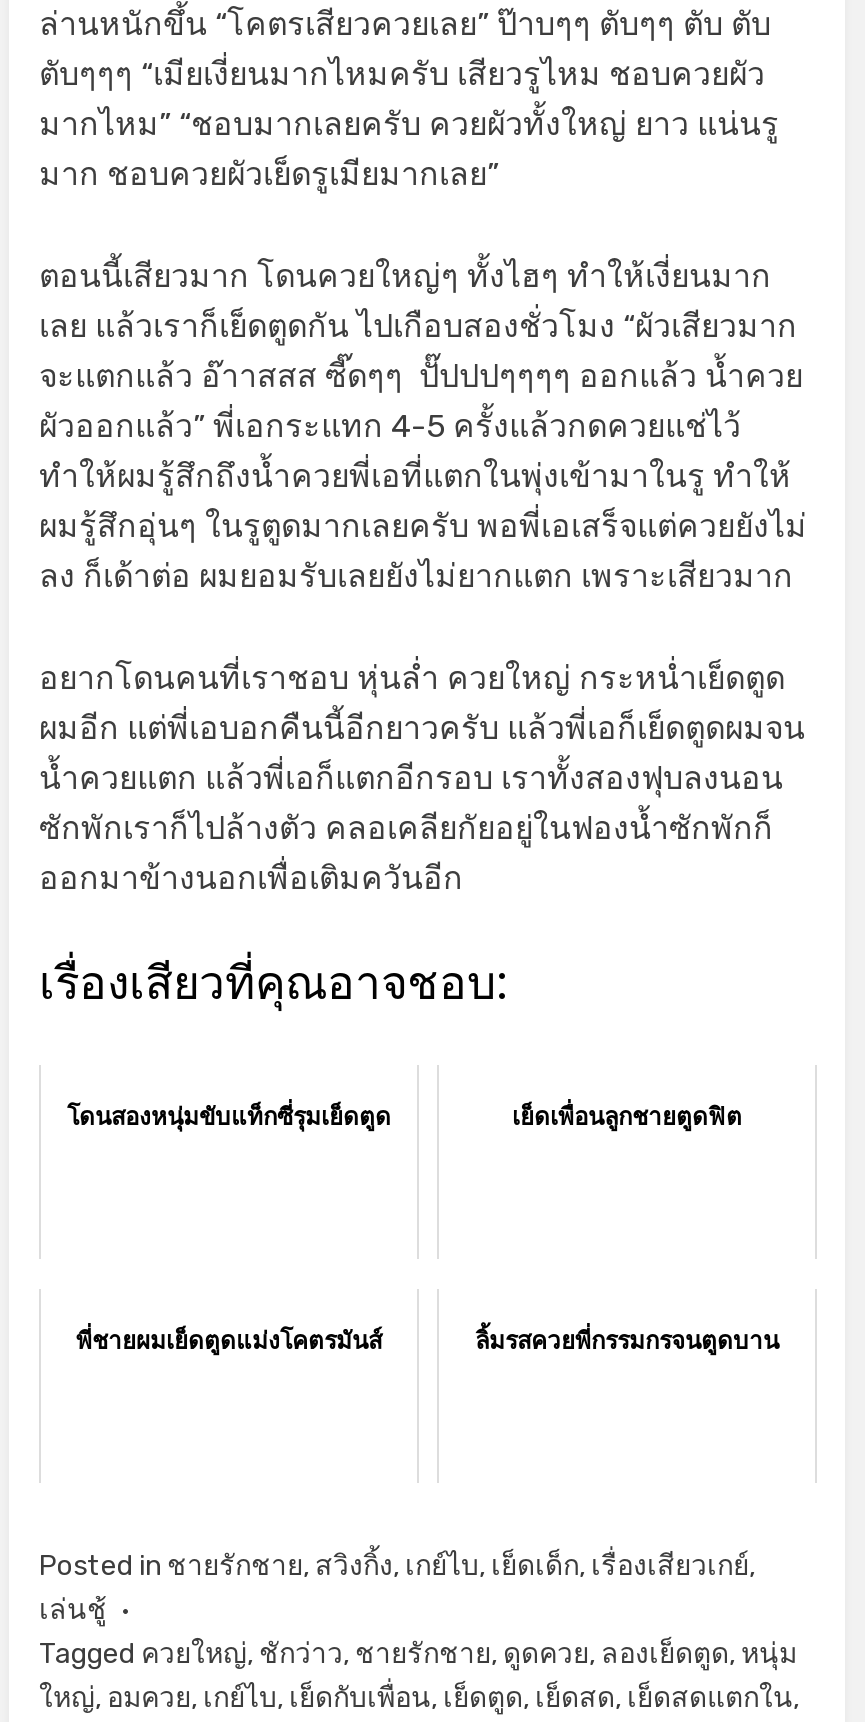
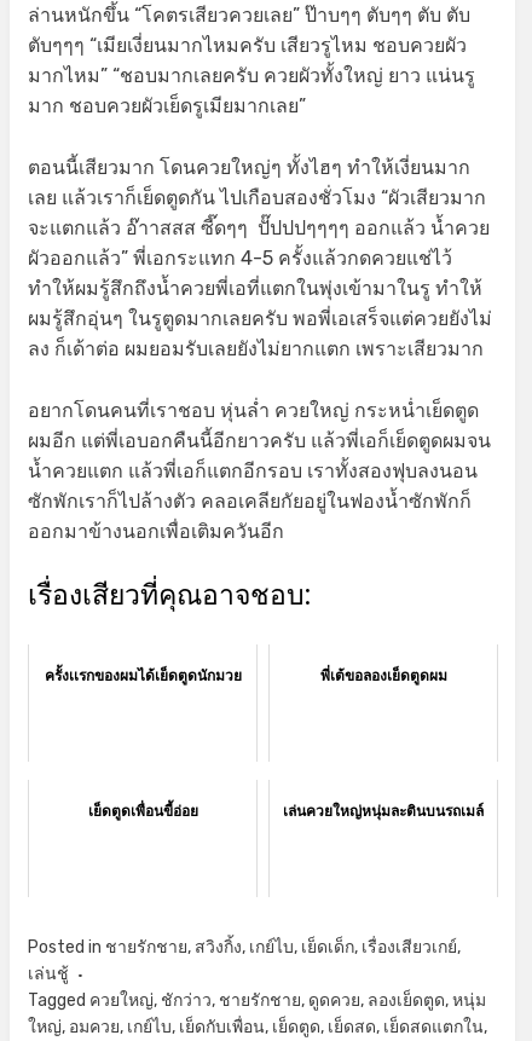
- โดนสองหนุ่มขับแท็กซี่รุมเย็ดตูด
- เย็ดเพื่อนลูกชายตูดฟิต
+ ครั้งเเรกของผมได้เย็ดตูดนักมวย
+ พี่เต้ขอลองเย็ดตูดผม

- พี่ชายผมเย็ดตูดแม่งโคตรมันส์
- ลิ้มรสควยพี่กรรมกรจนตูดบาน
+ เย็ดตูดเพื่อนขี้อ่อย
+ เล่นควยใหญ่หนุ่มละตินบนรถเมล์
